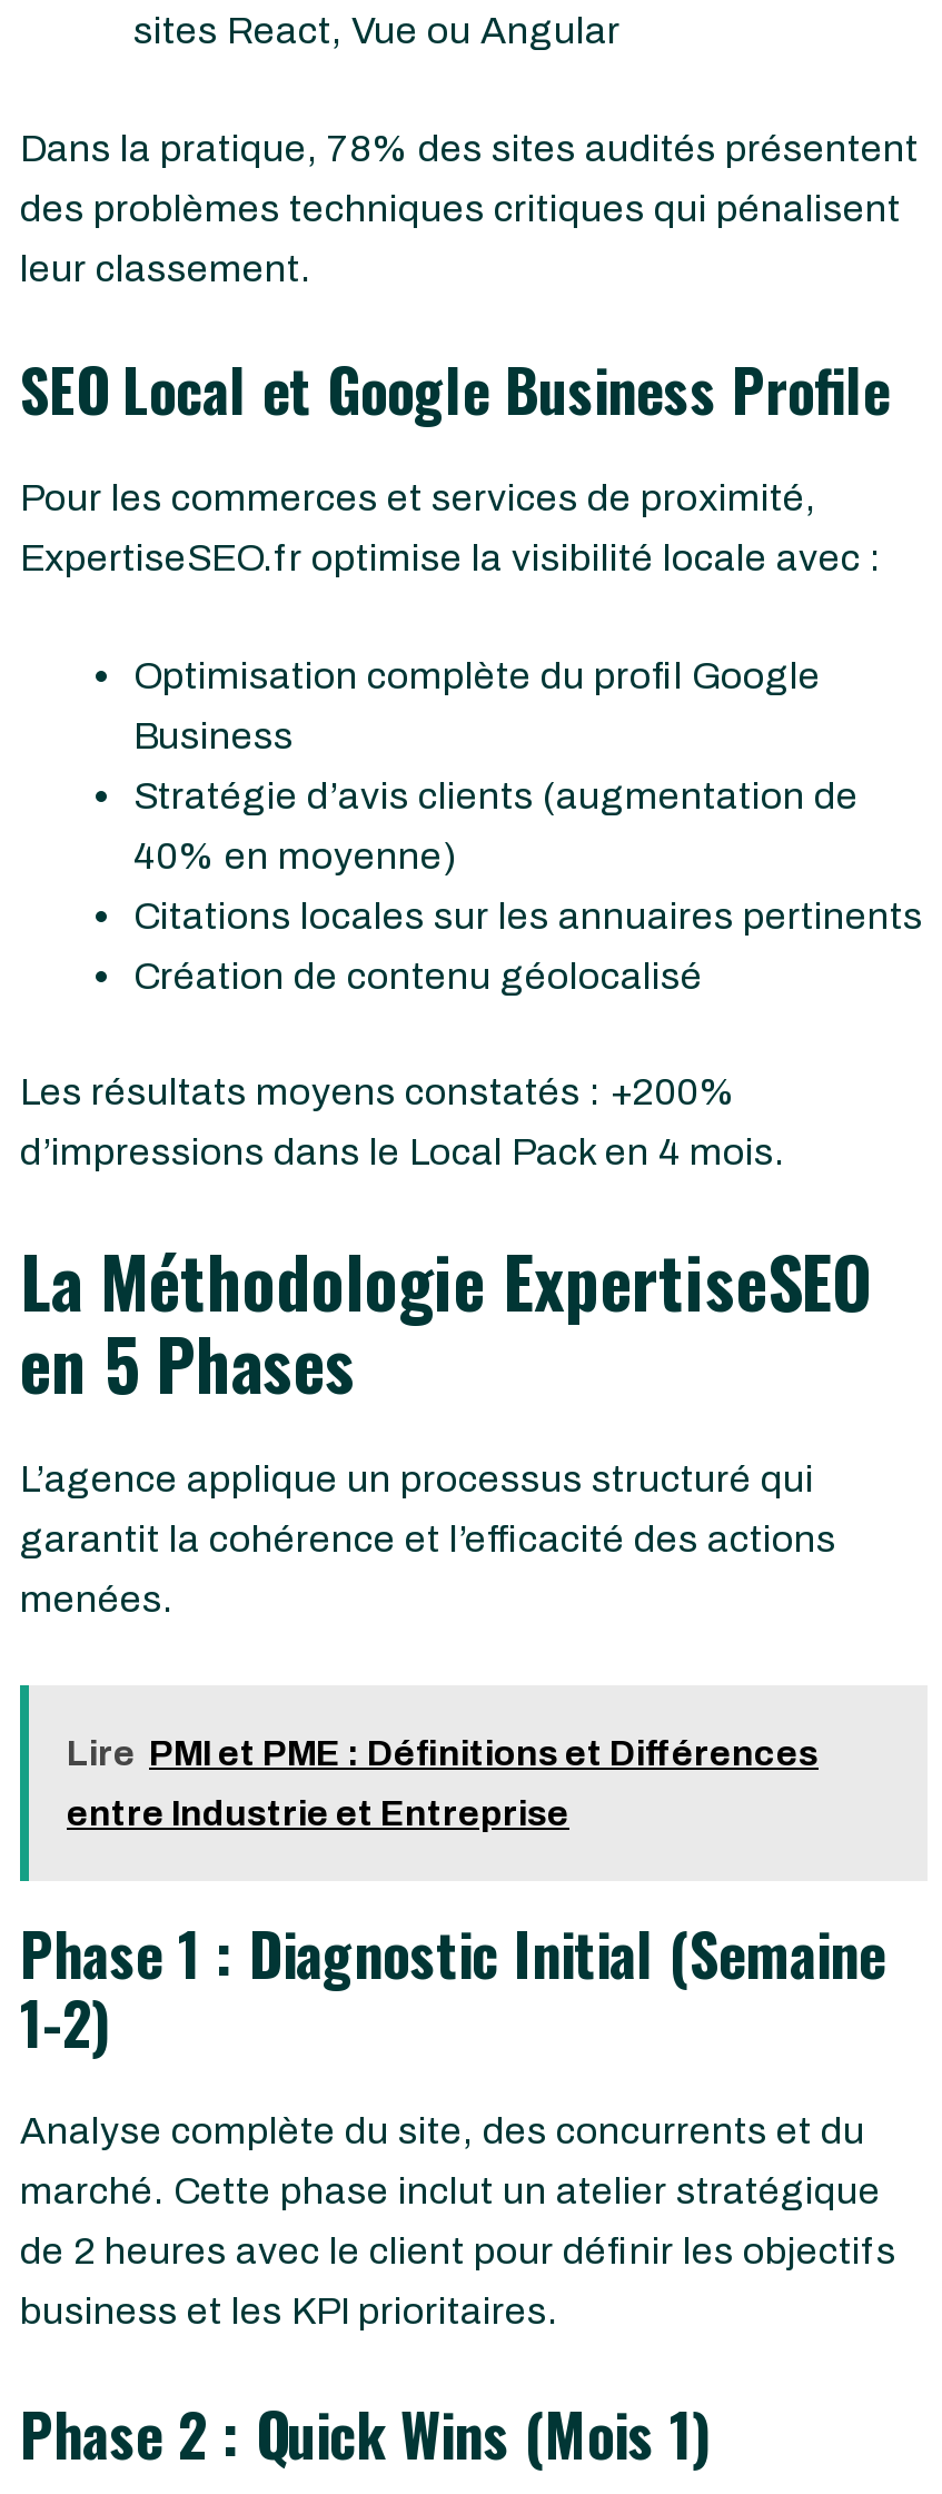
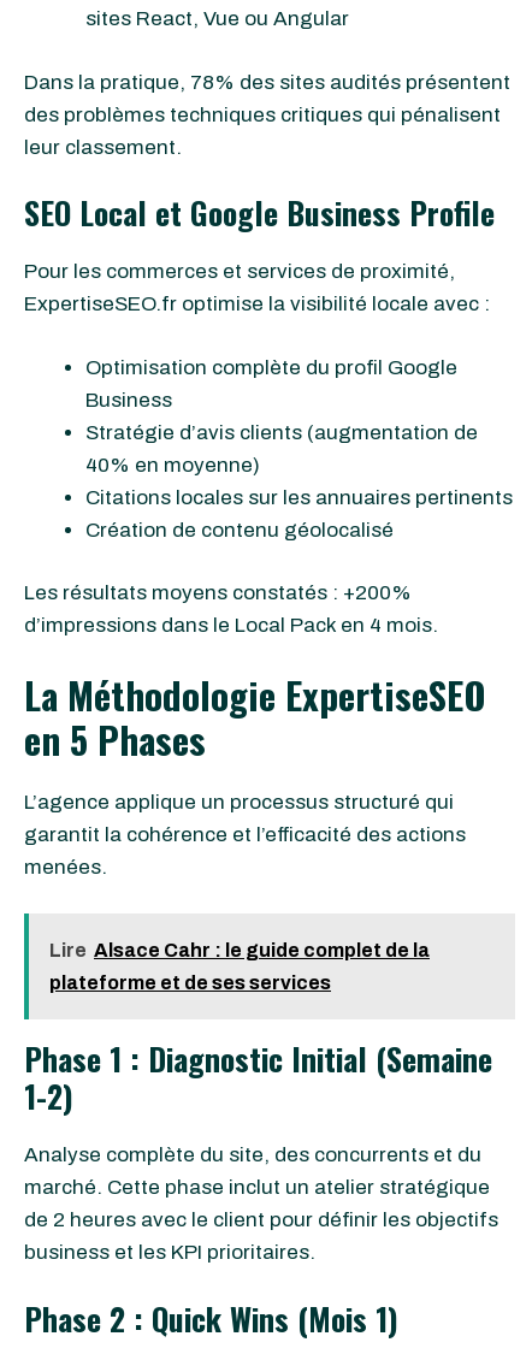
- Lire PMI et PME : Définitions et Différences
+ Lire Alsace Cahr : le guide complet de la

- entre Industrie et Entreprise
+ plateforme et de ses services
